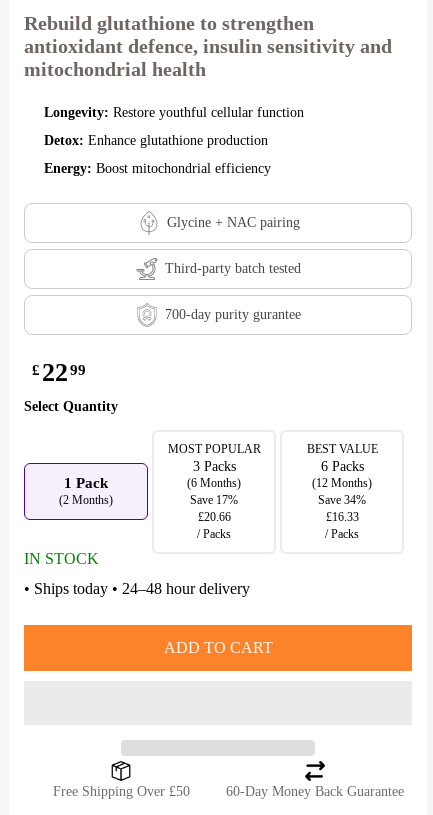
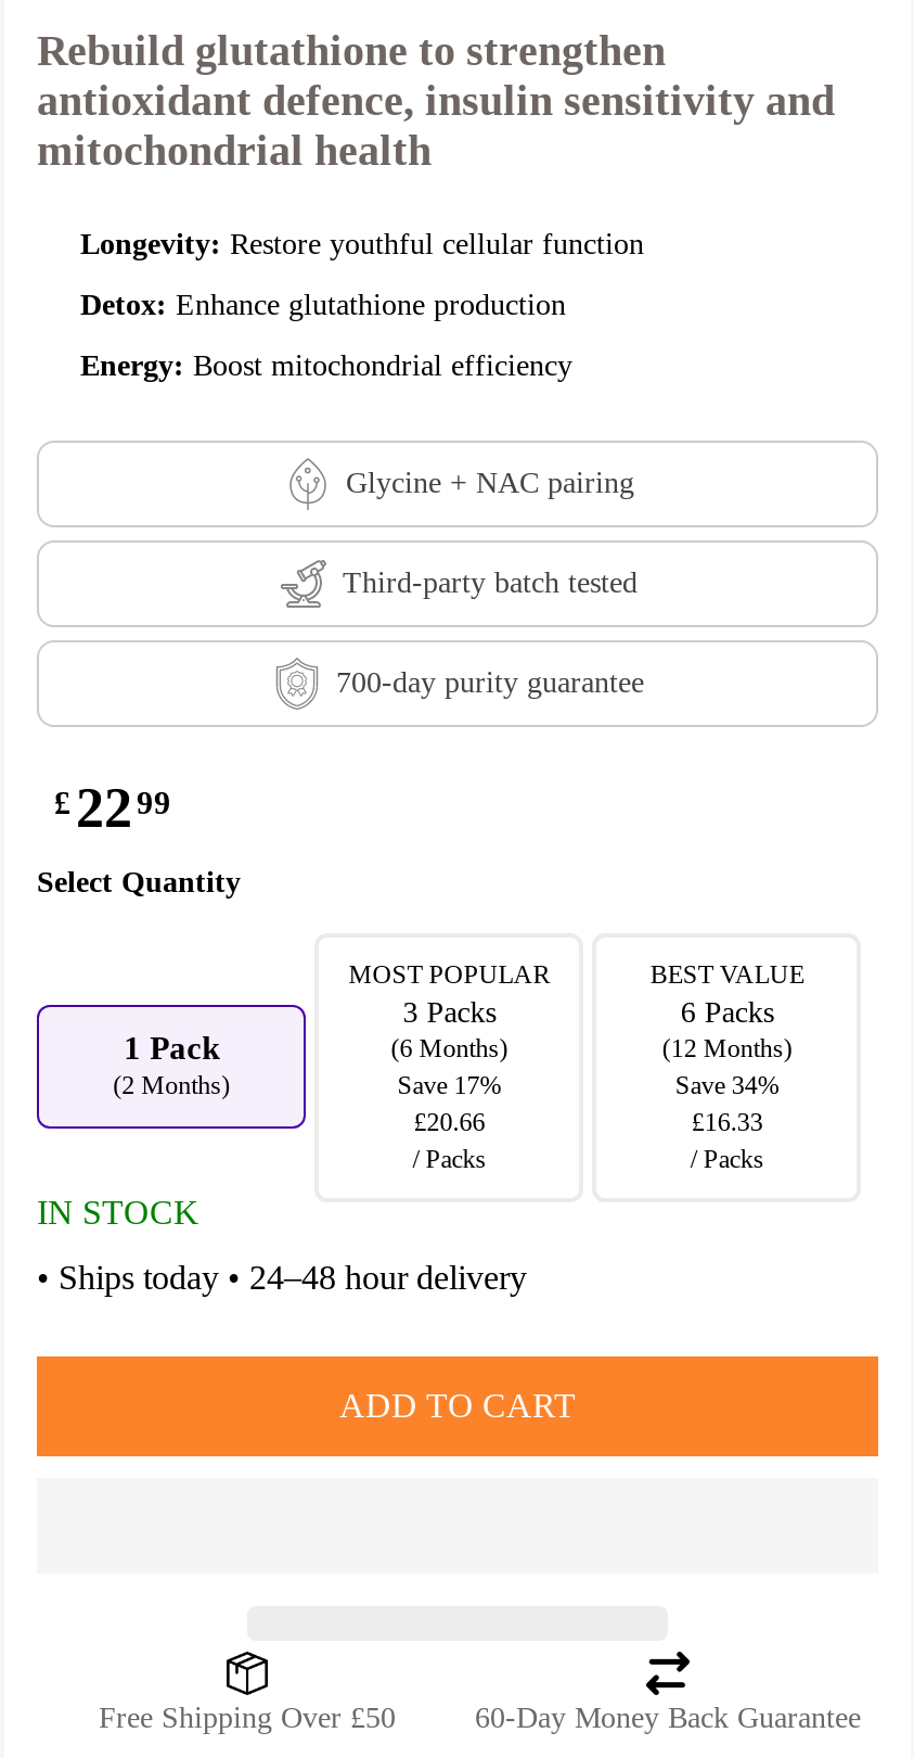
- 700-day purity gurantee
+ 700-day purity guarantee
